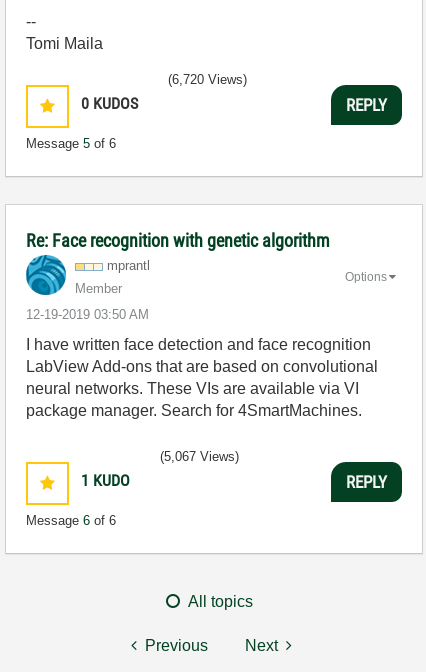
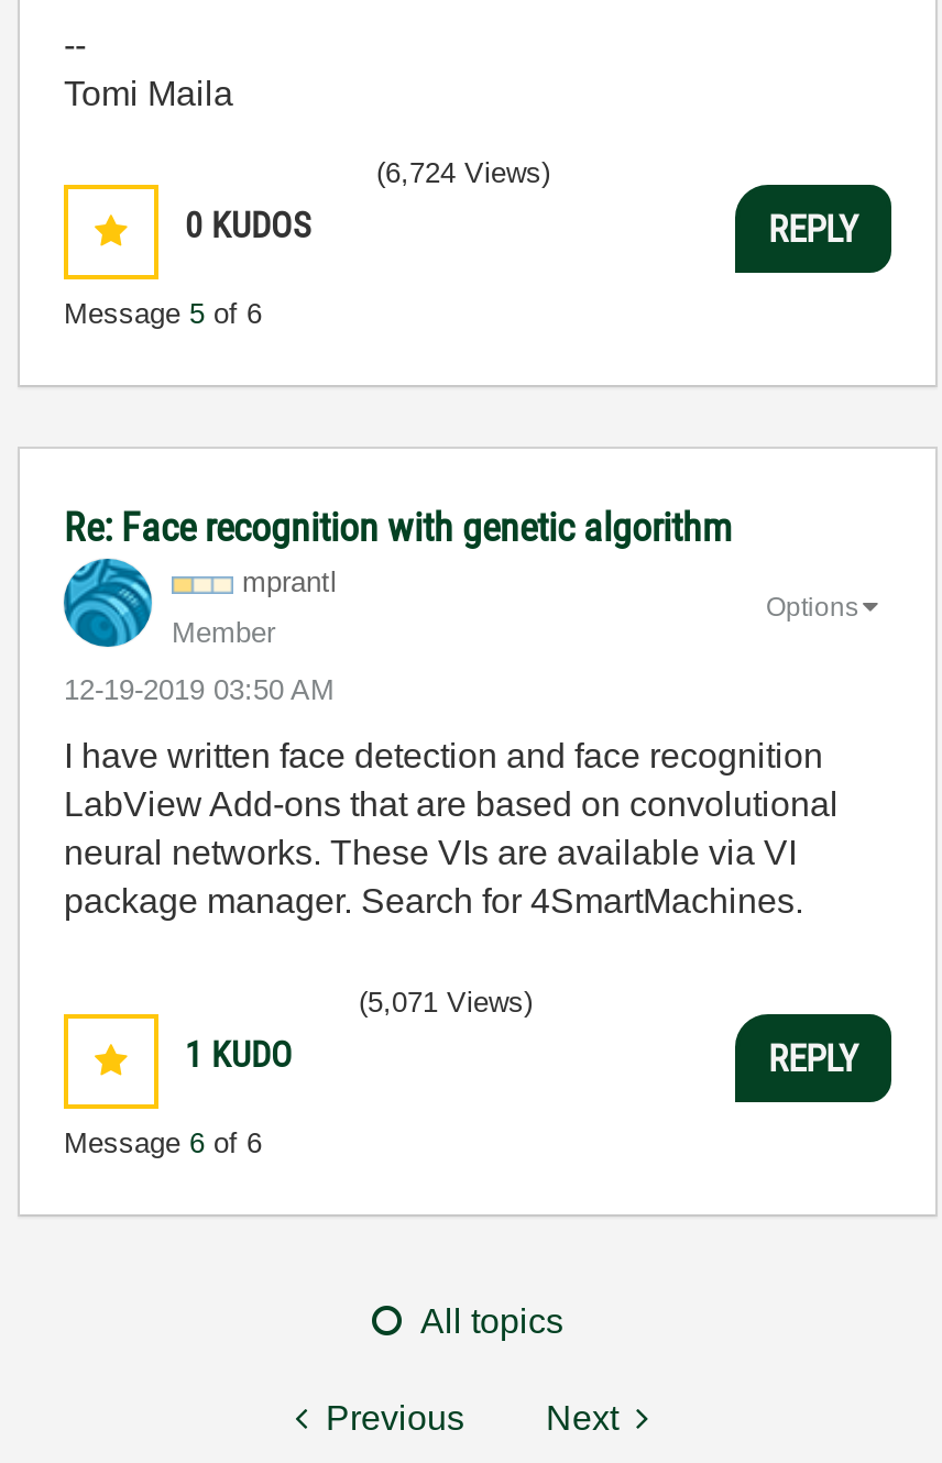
- (6,720 Views)
+ (6,724 Views)

- (5,067 Views)
+ (5,071 Views)
